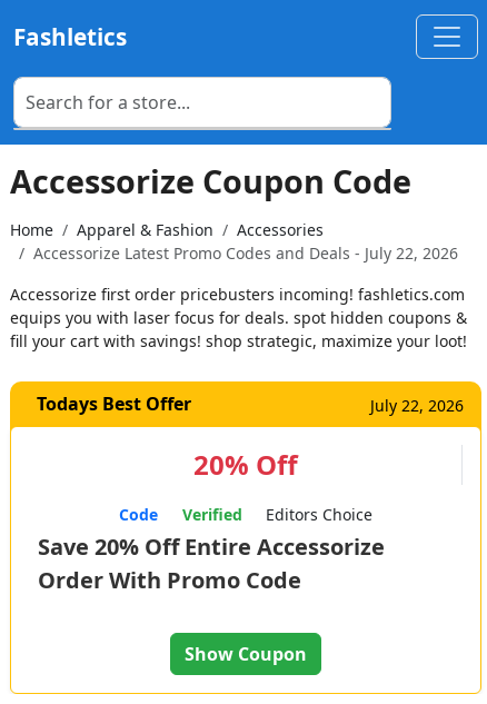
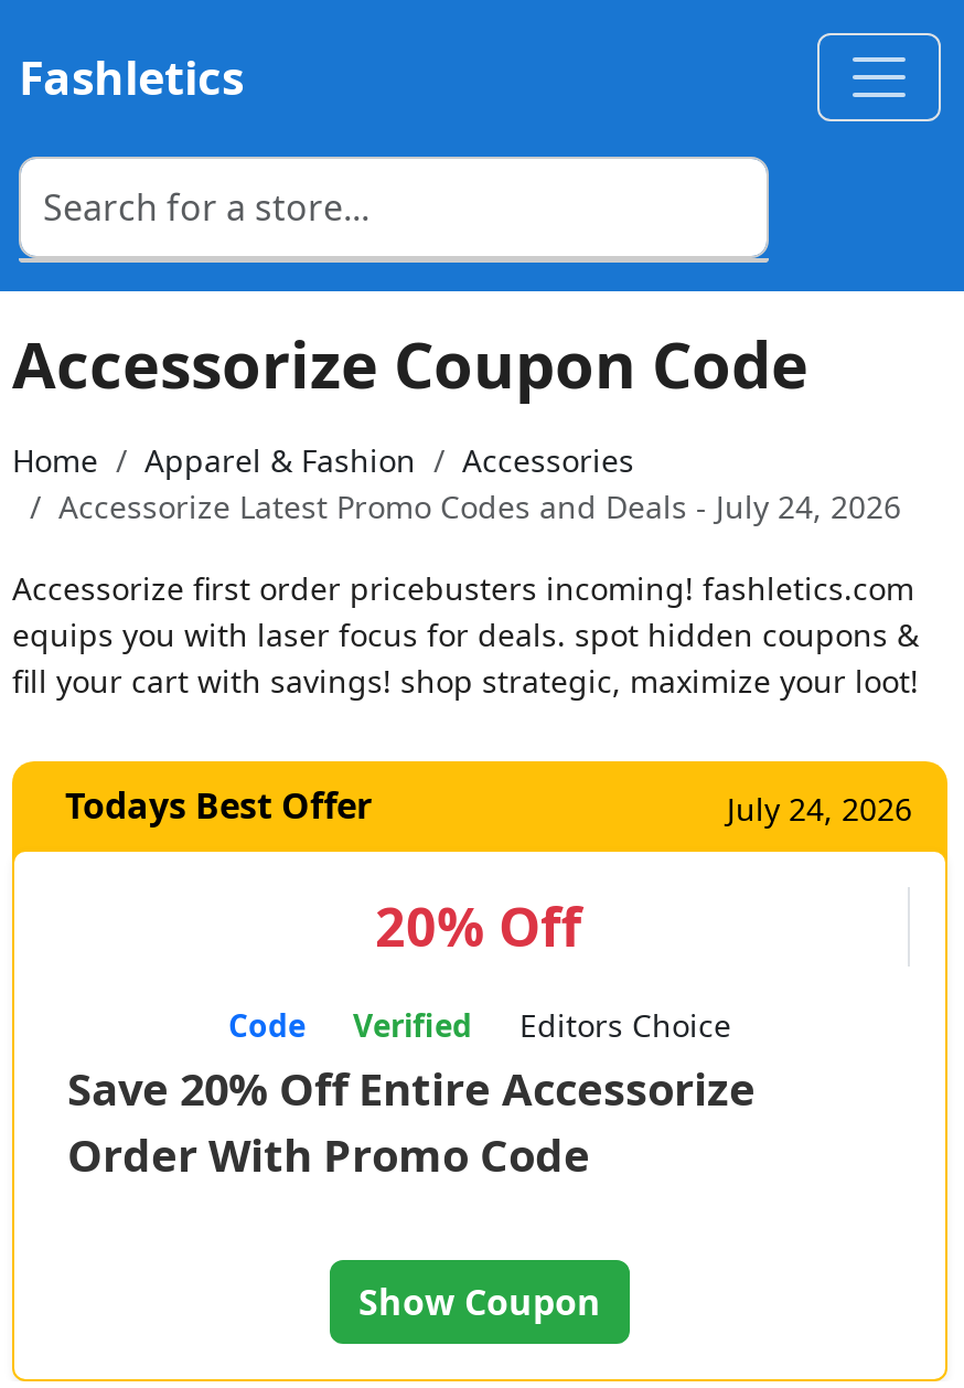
- Accessorize Latest Promo Codes and Deals - July 22, 2026
+ Accessorize Latest Promo Codes and Deals - July 24, 2026

- July 22, 2026
+ July 24, 2026
